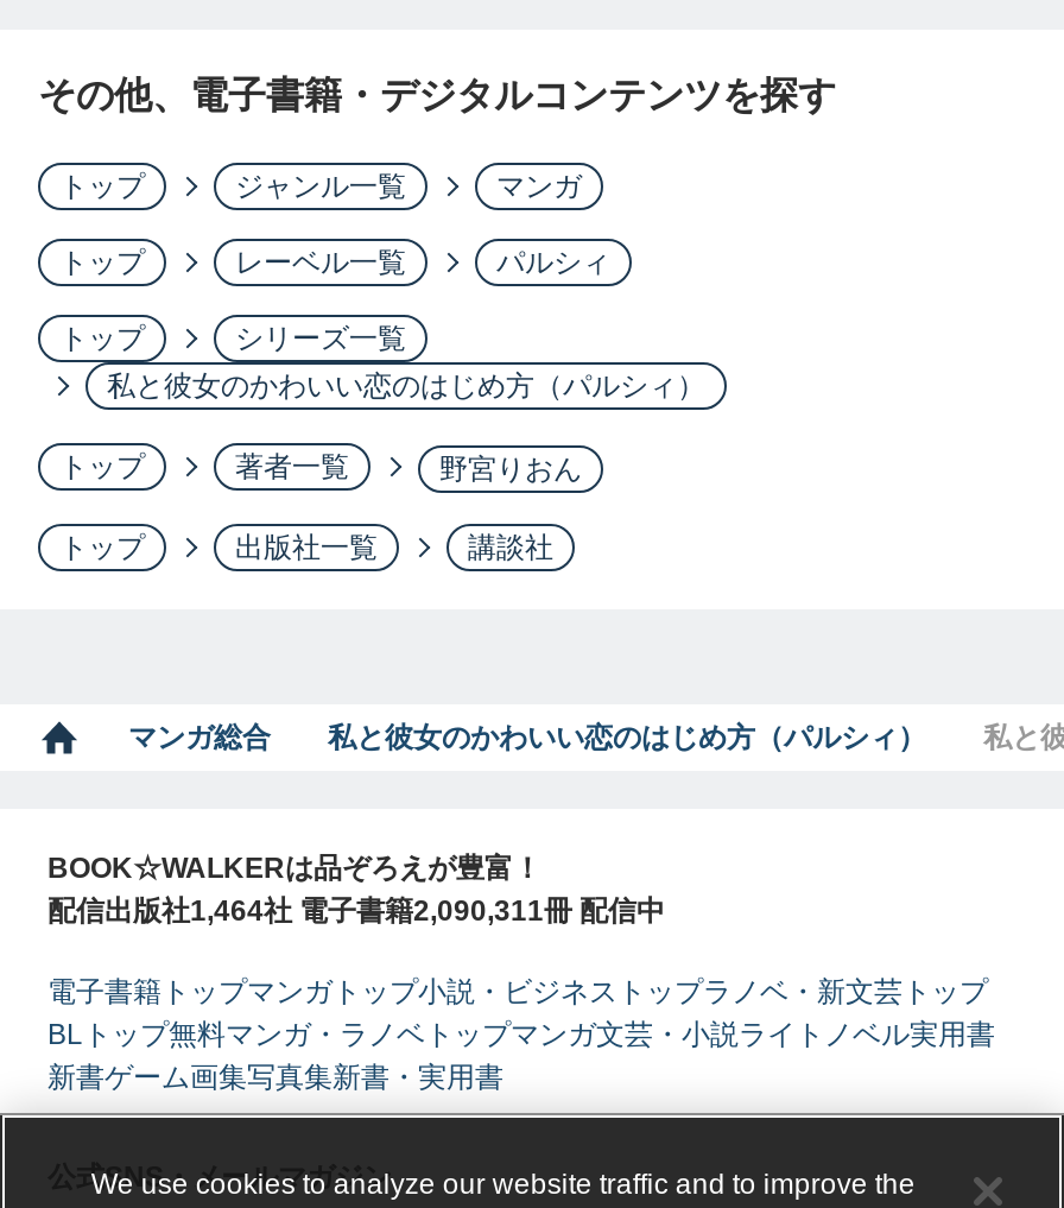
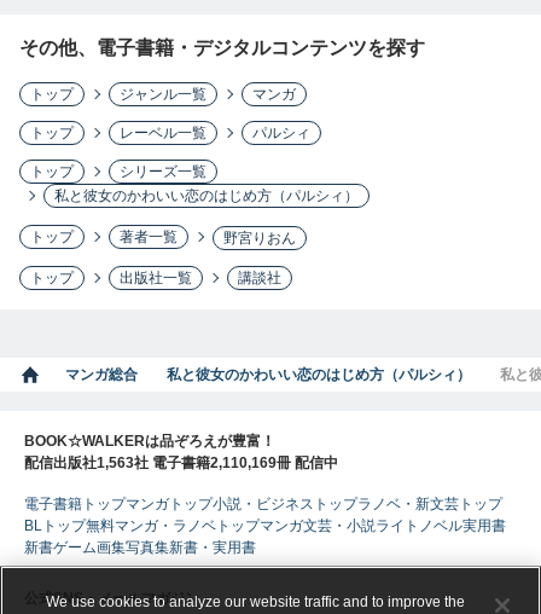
- 配信出版社1,464社 電子書籍2,090,311冊 配信中
+ 配信出版社1,563社 電子書籍2,110,169冊 配信中
